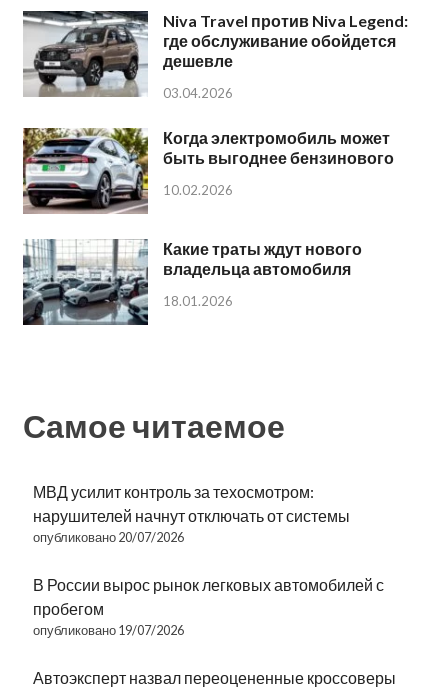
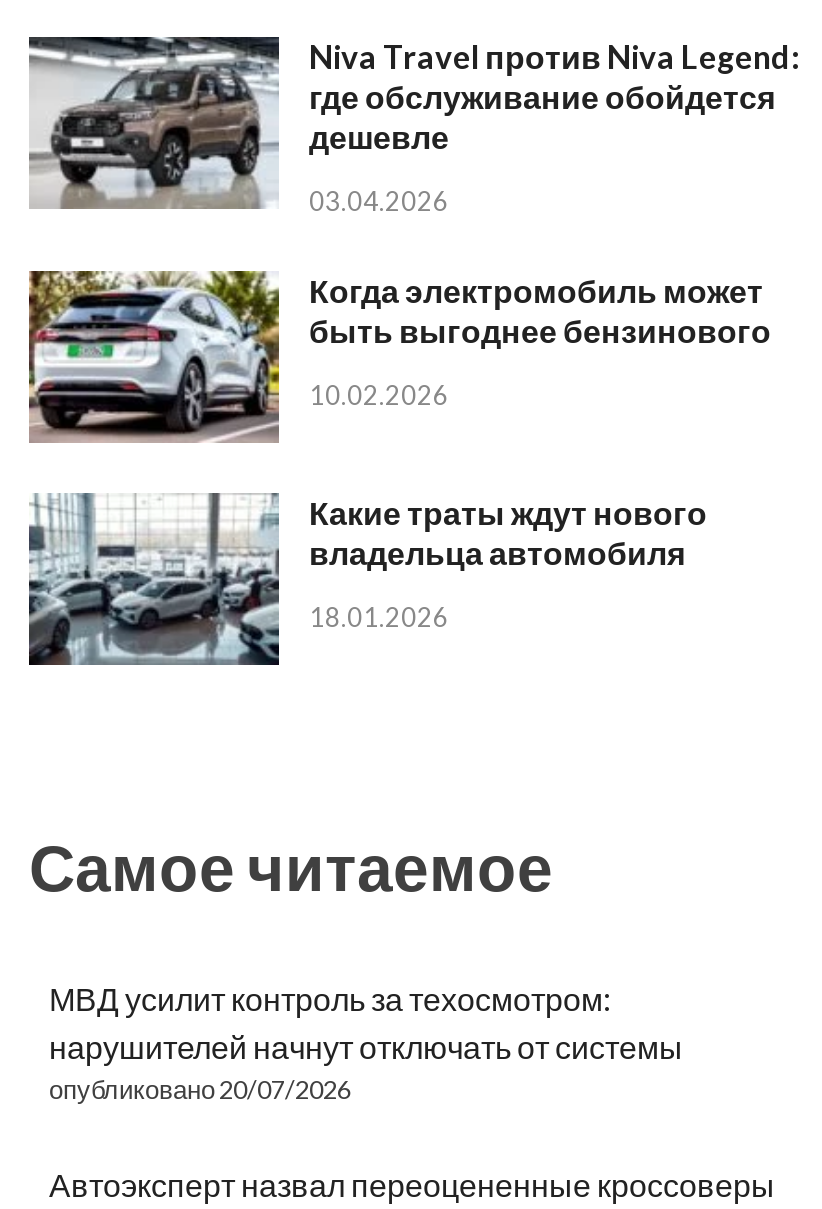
- В России вырос рынок легковых автомобилей с
- пробегом
- опубликовано 19/07/2026
